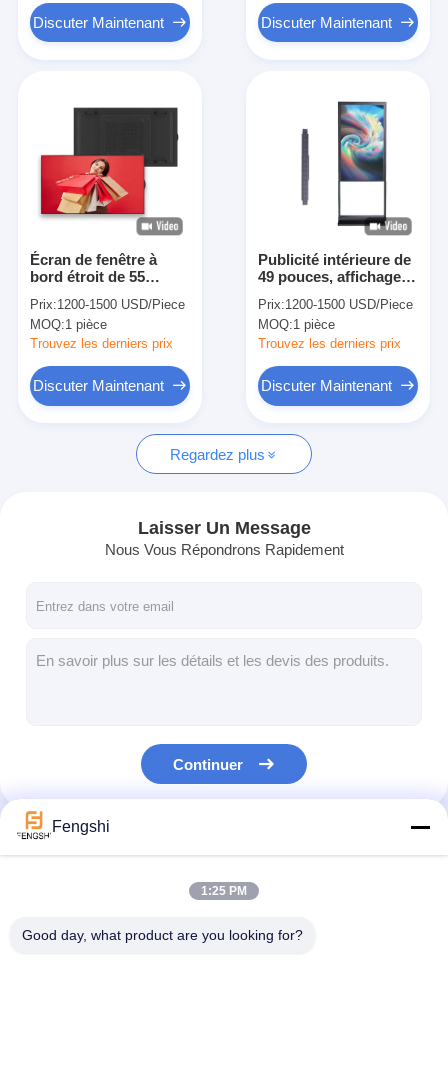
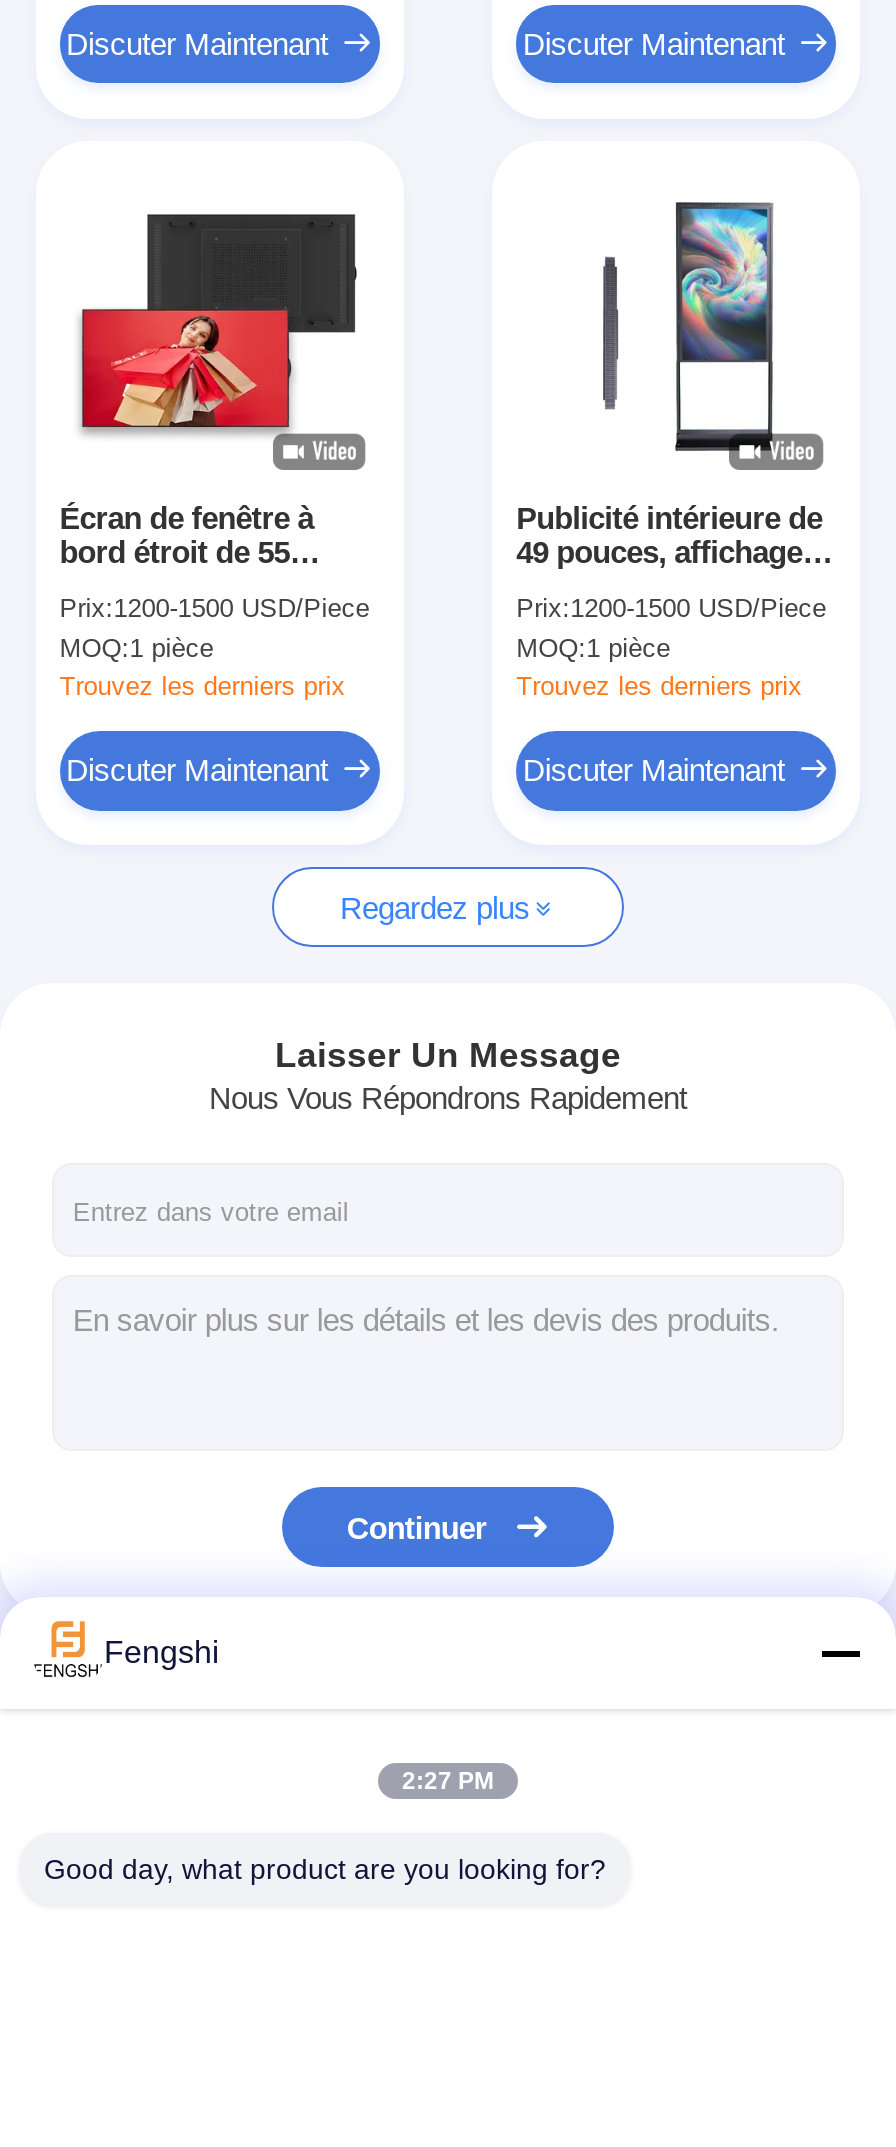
- 1:25 PM
+ 2:27 PM
